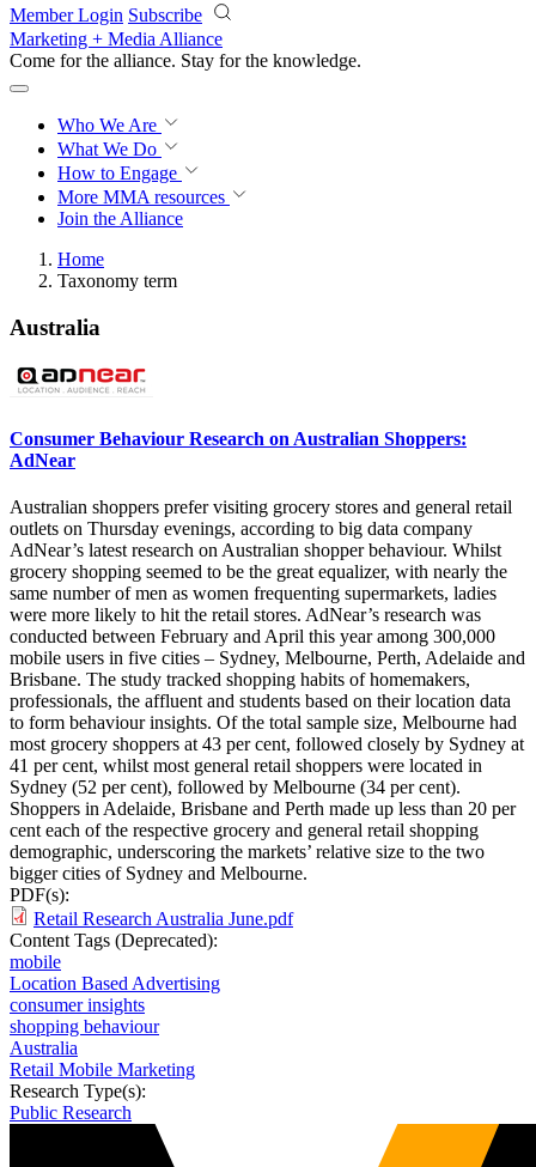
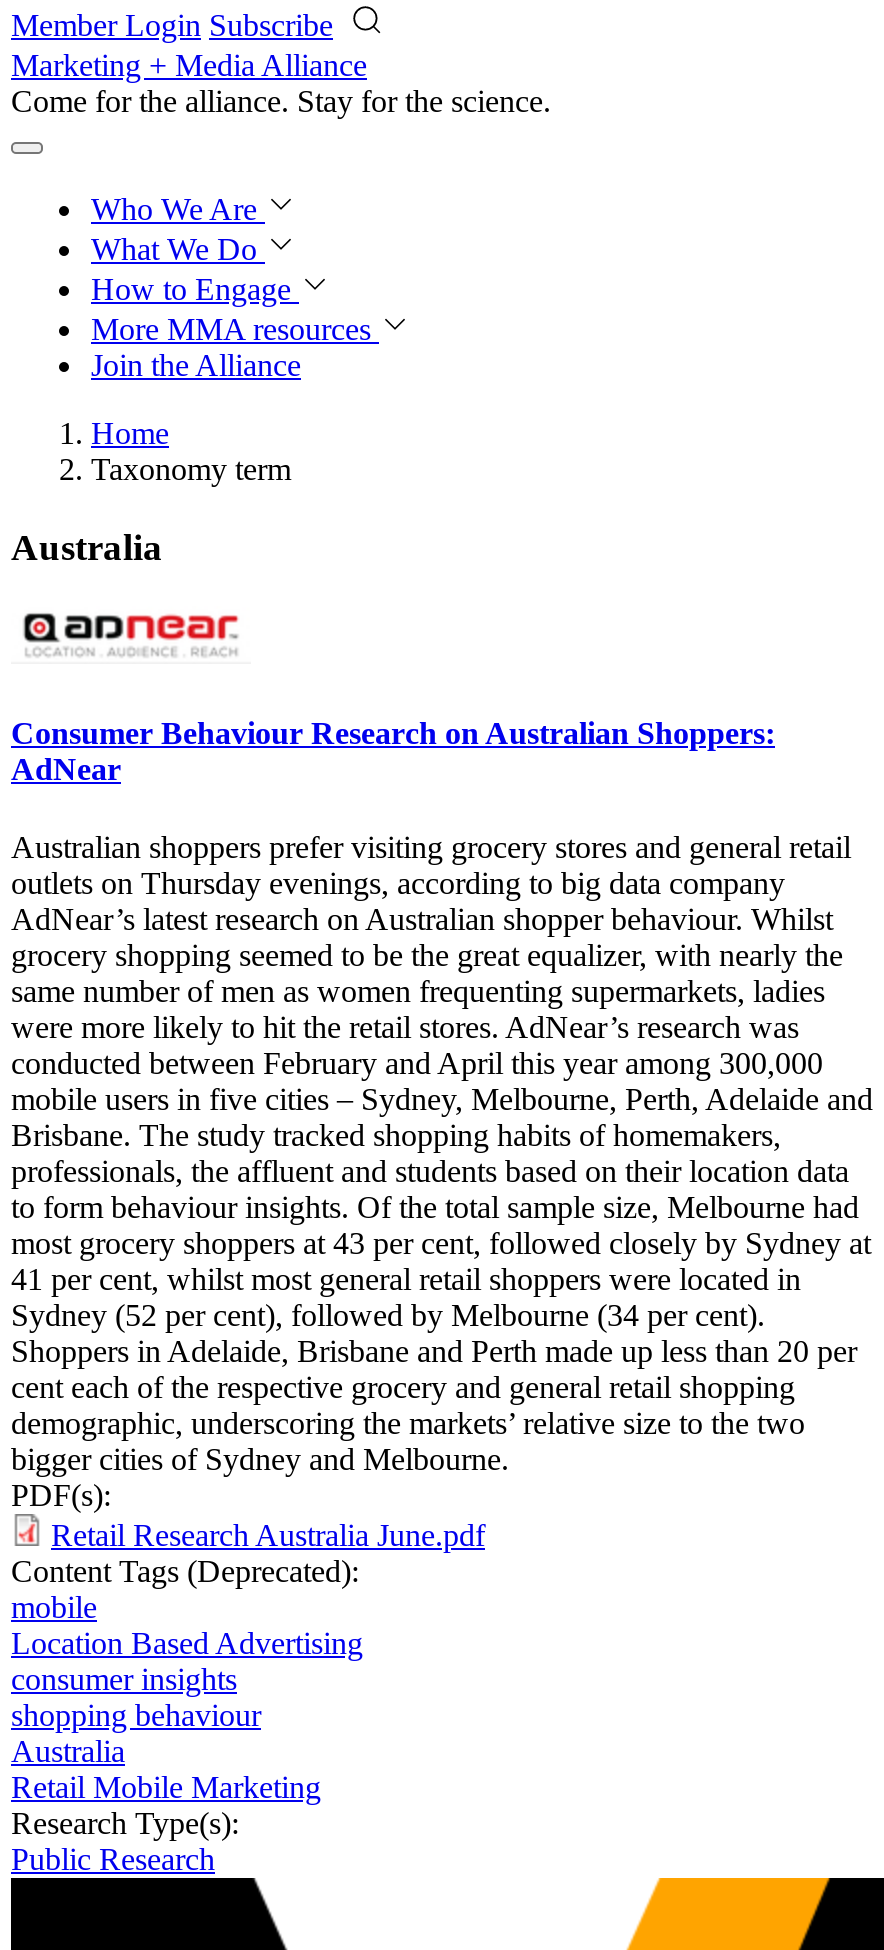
- Come for the alliance. Stay for the knowledge.
+ Come for the alliance. Stay for the revolution.
